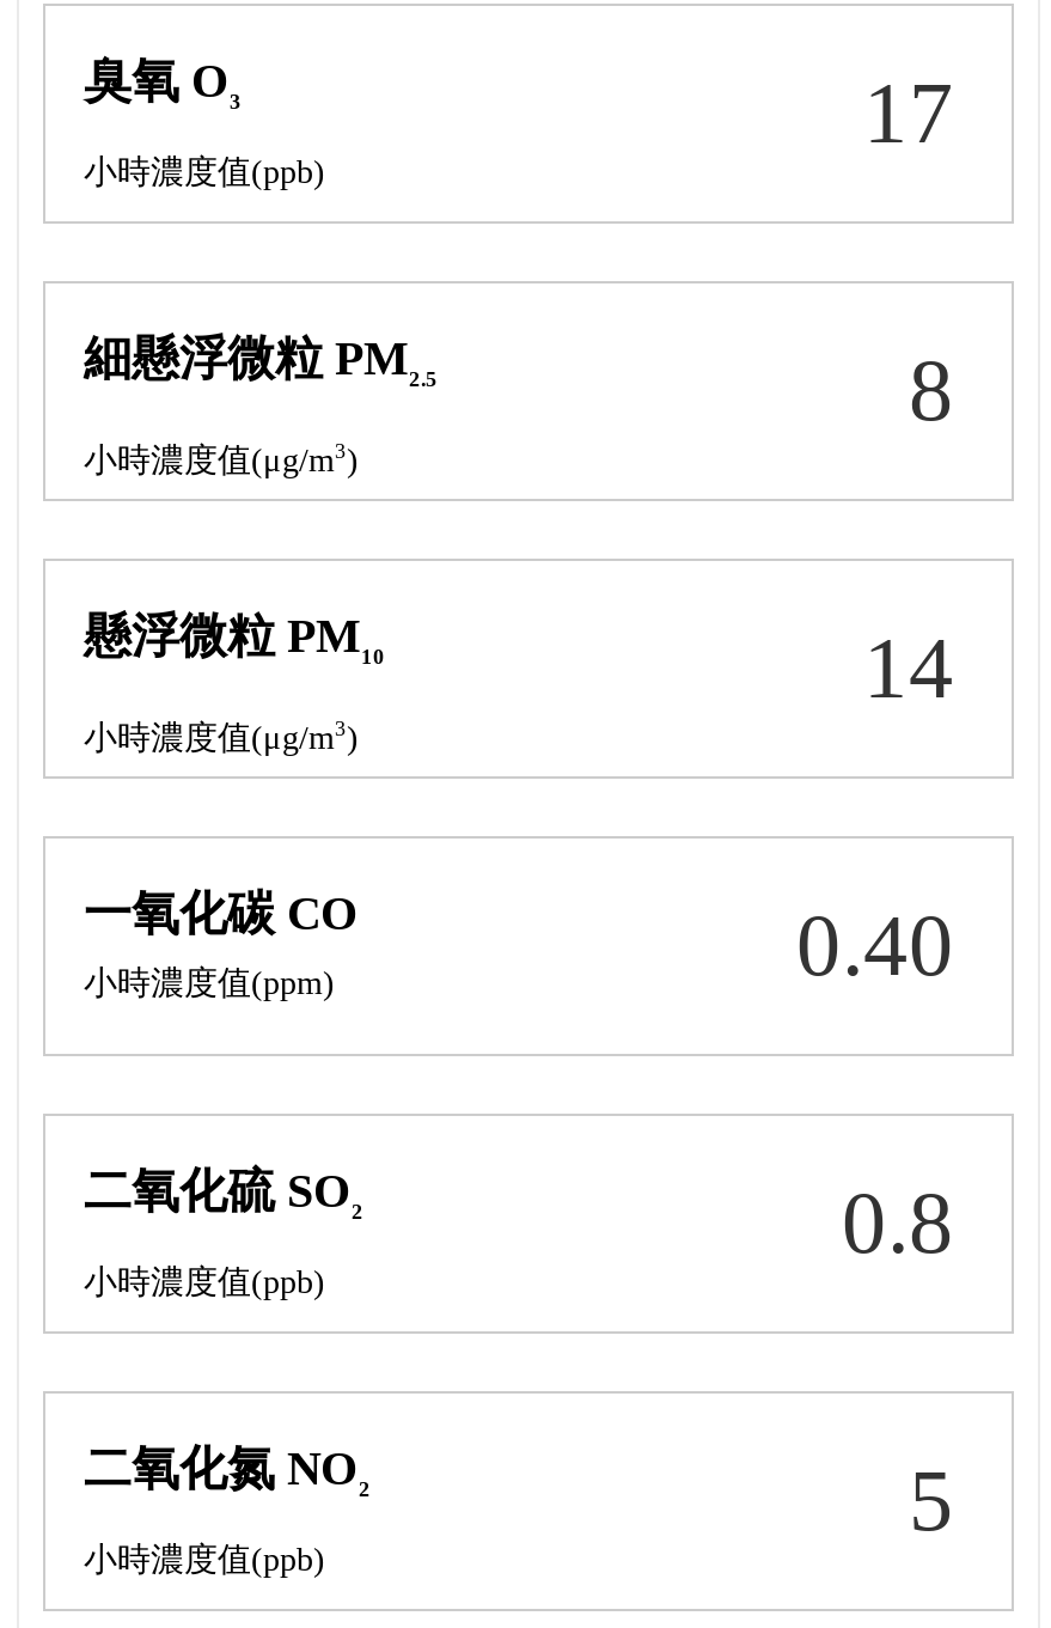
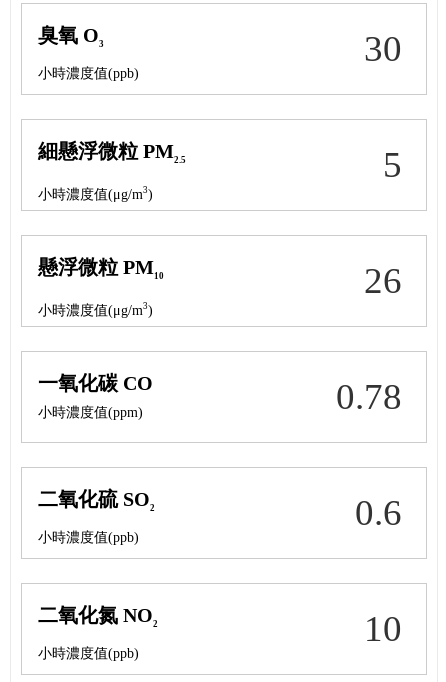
- 17
+ 30

- 8
+ 5

- 14
+ 26

- 0.40
+ 0.78

- 0.8
+ 0.6

- 5
+ 10
